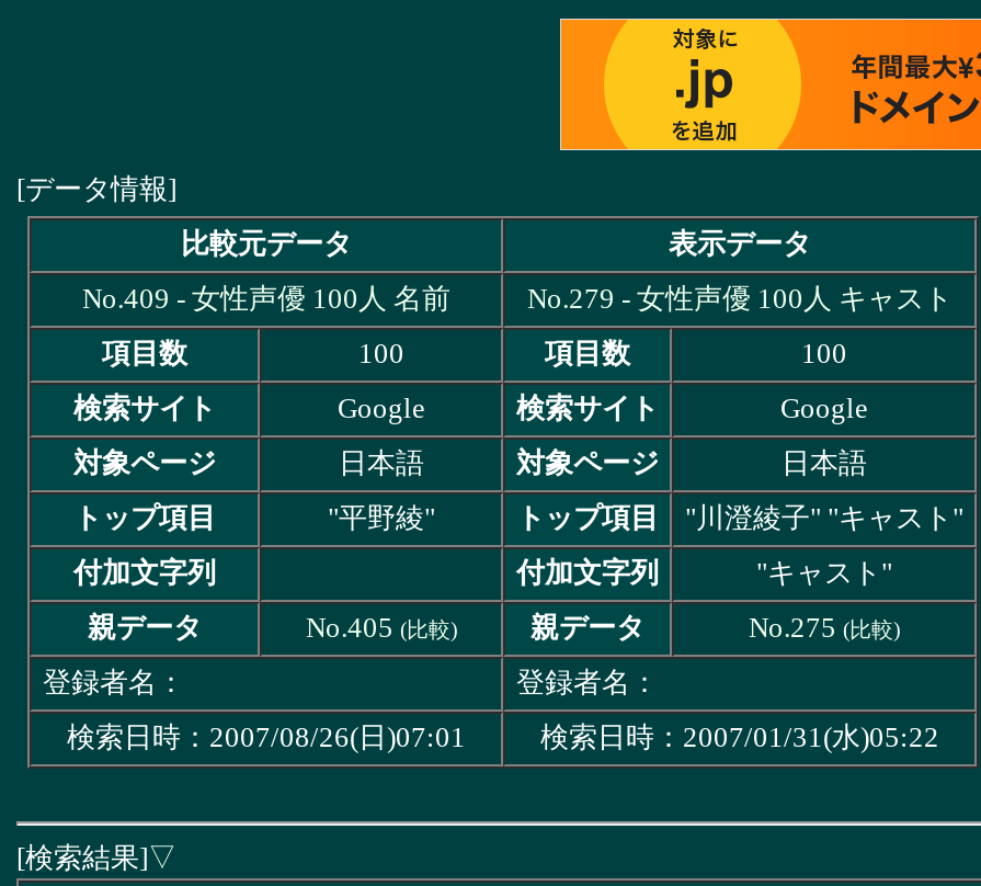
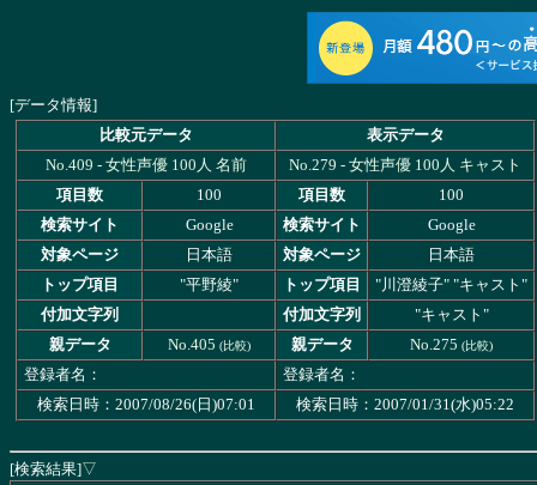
- [image]
+ [image]
